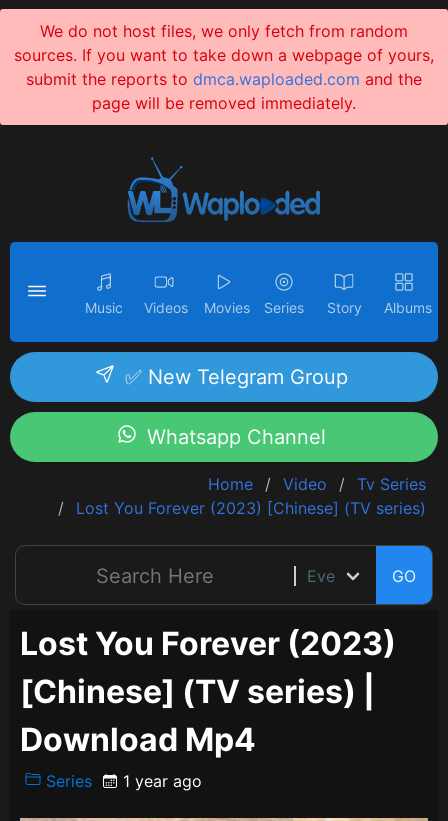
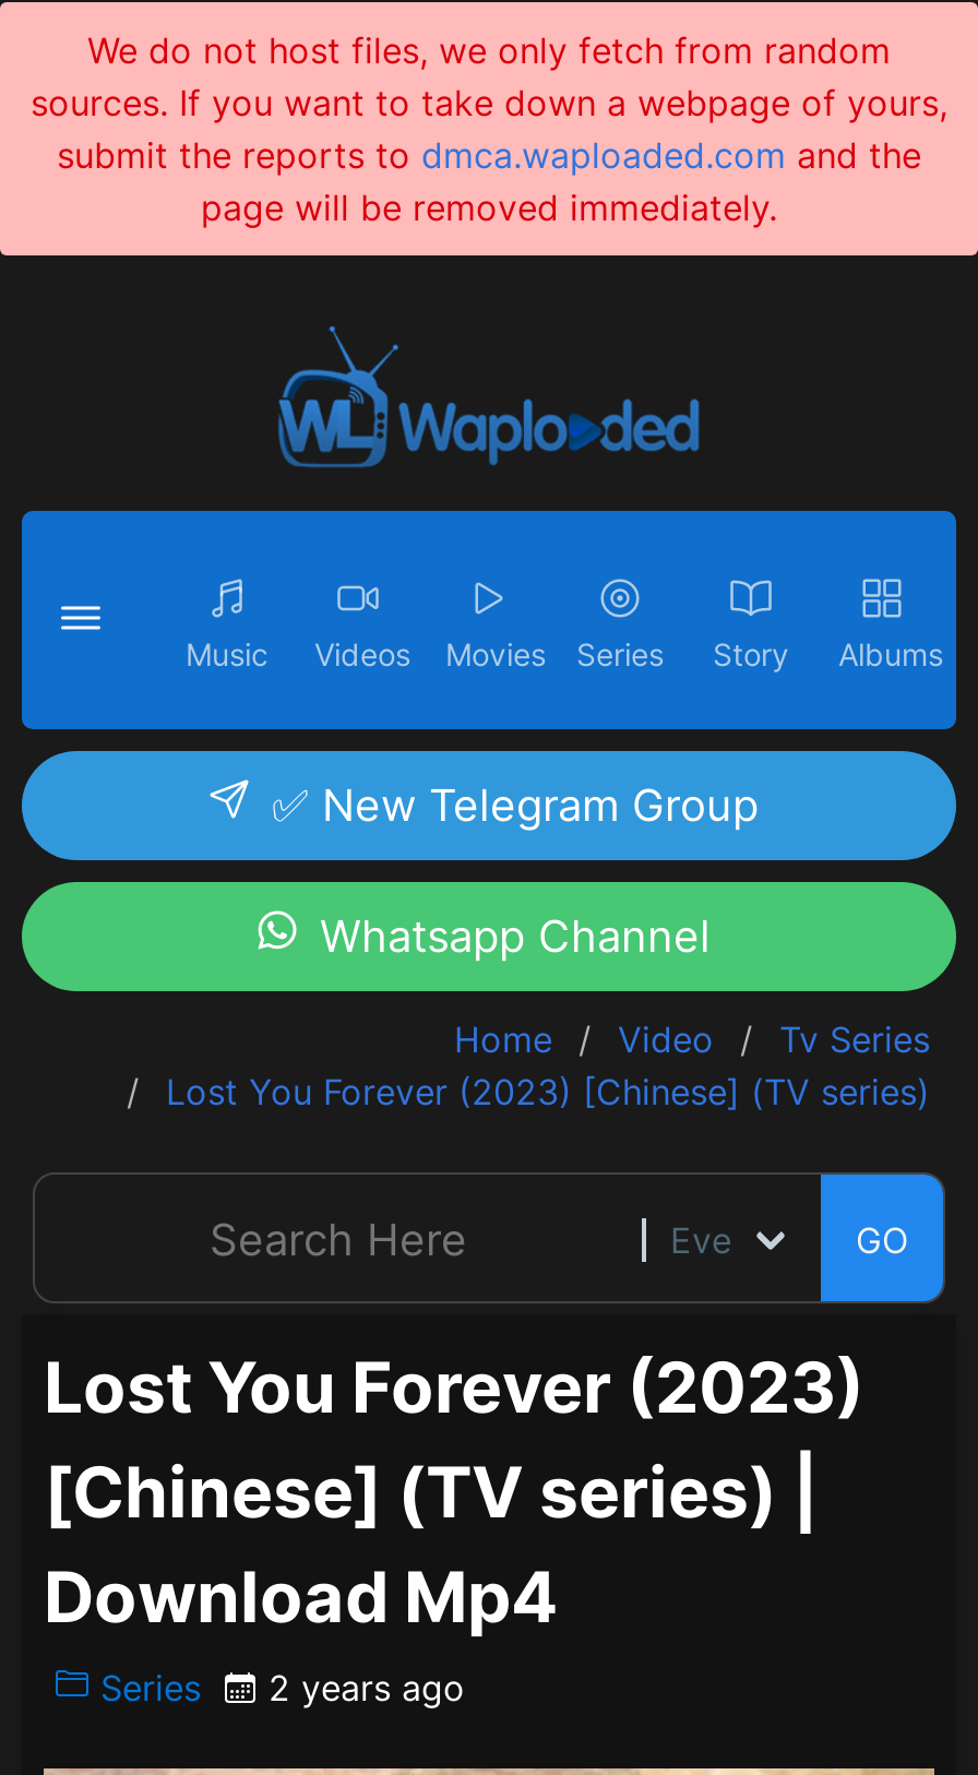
- Series 1 year ago
+ Series 2 years ago
